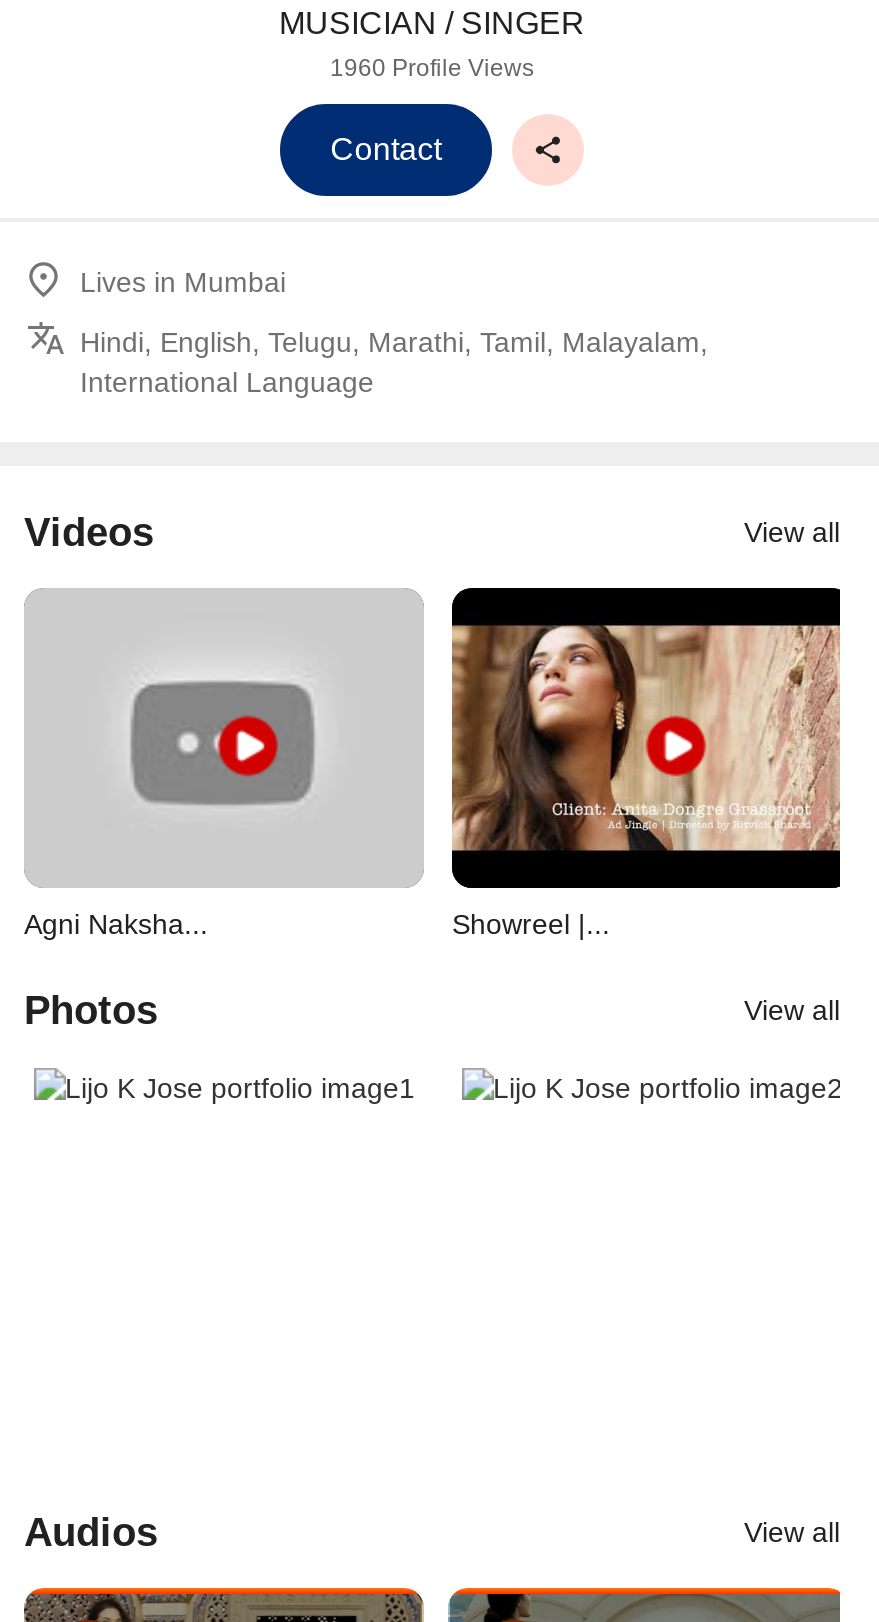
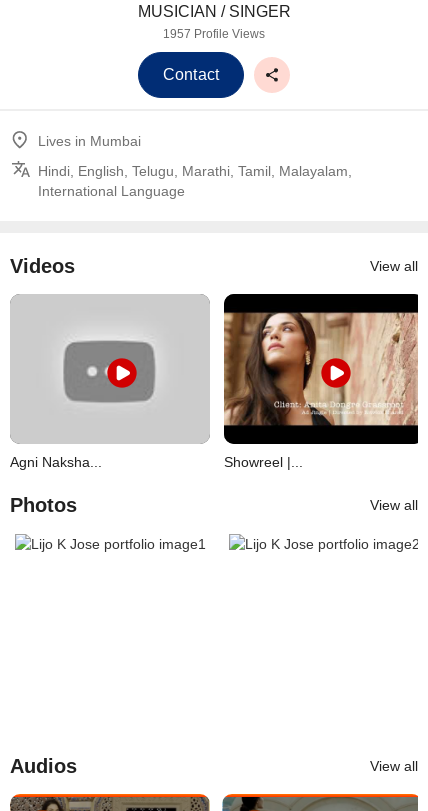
- 1960 Profile Views
+ 1957 Profile Views
